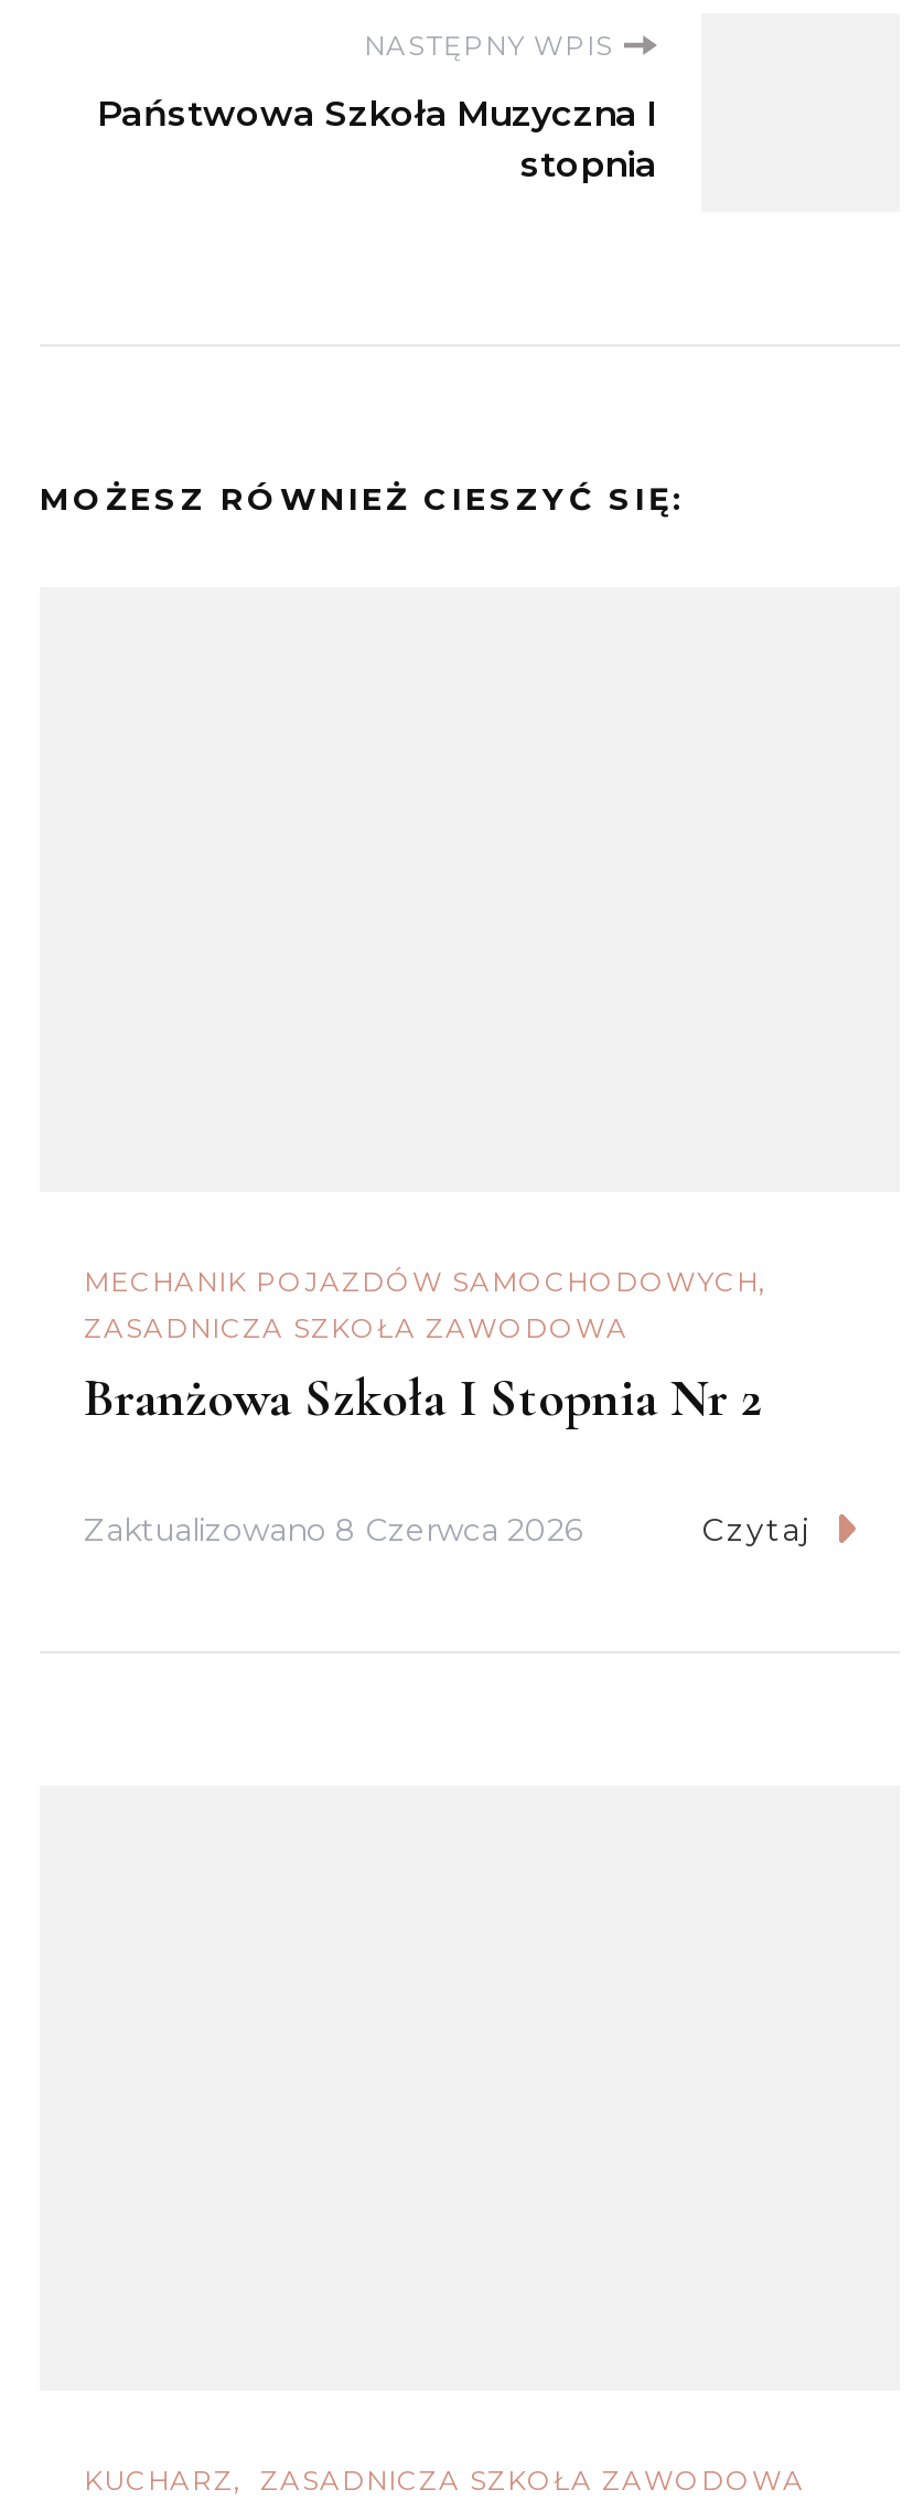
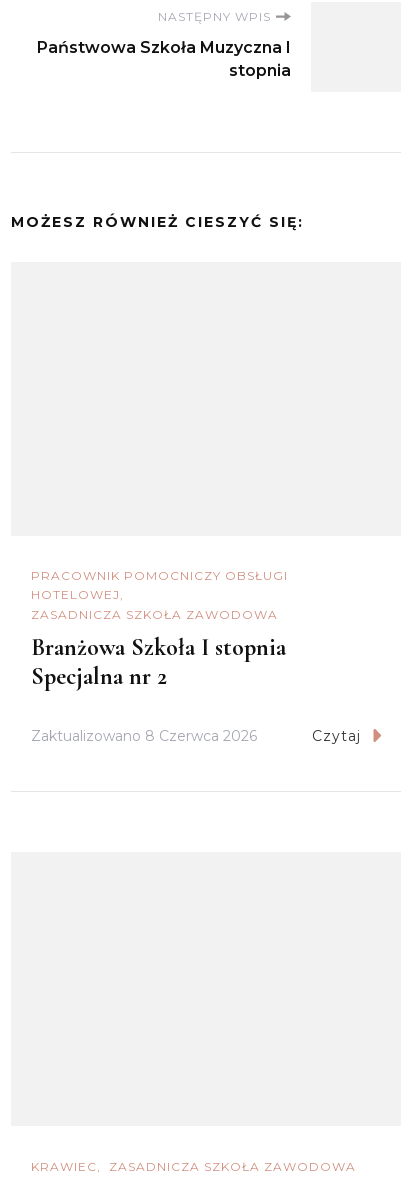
- MECHANIK POJAZDÓW SAMOCHODOWYCH
+ PRACOWNIK POMOCNICZY OBSŁUGI
+ HOTELOWEJ

- Branżowa Szkoła I Stopnia Nr 2
+ Branżowa Szkoła I stopnia
+ Specjalna nr 2

- KUCHARZ
+ KRAWIEC
